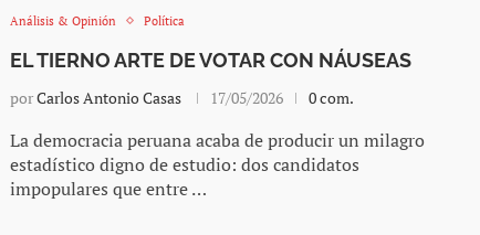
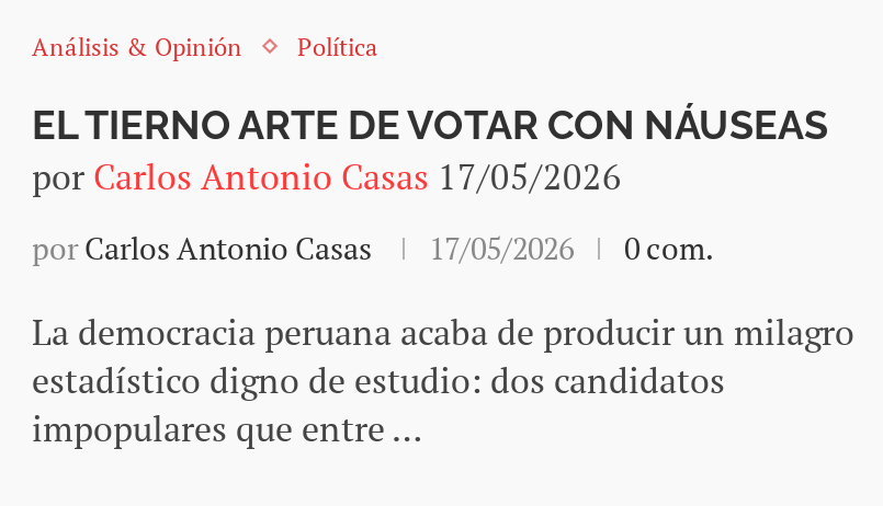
+ por Carlos Antonio Casas 17/05/2026
